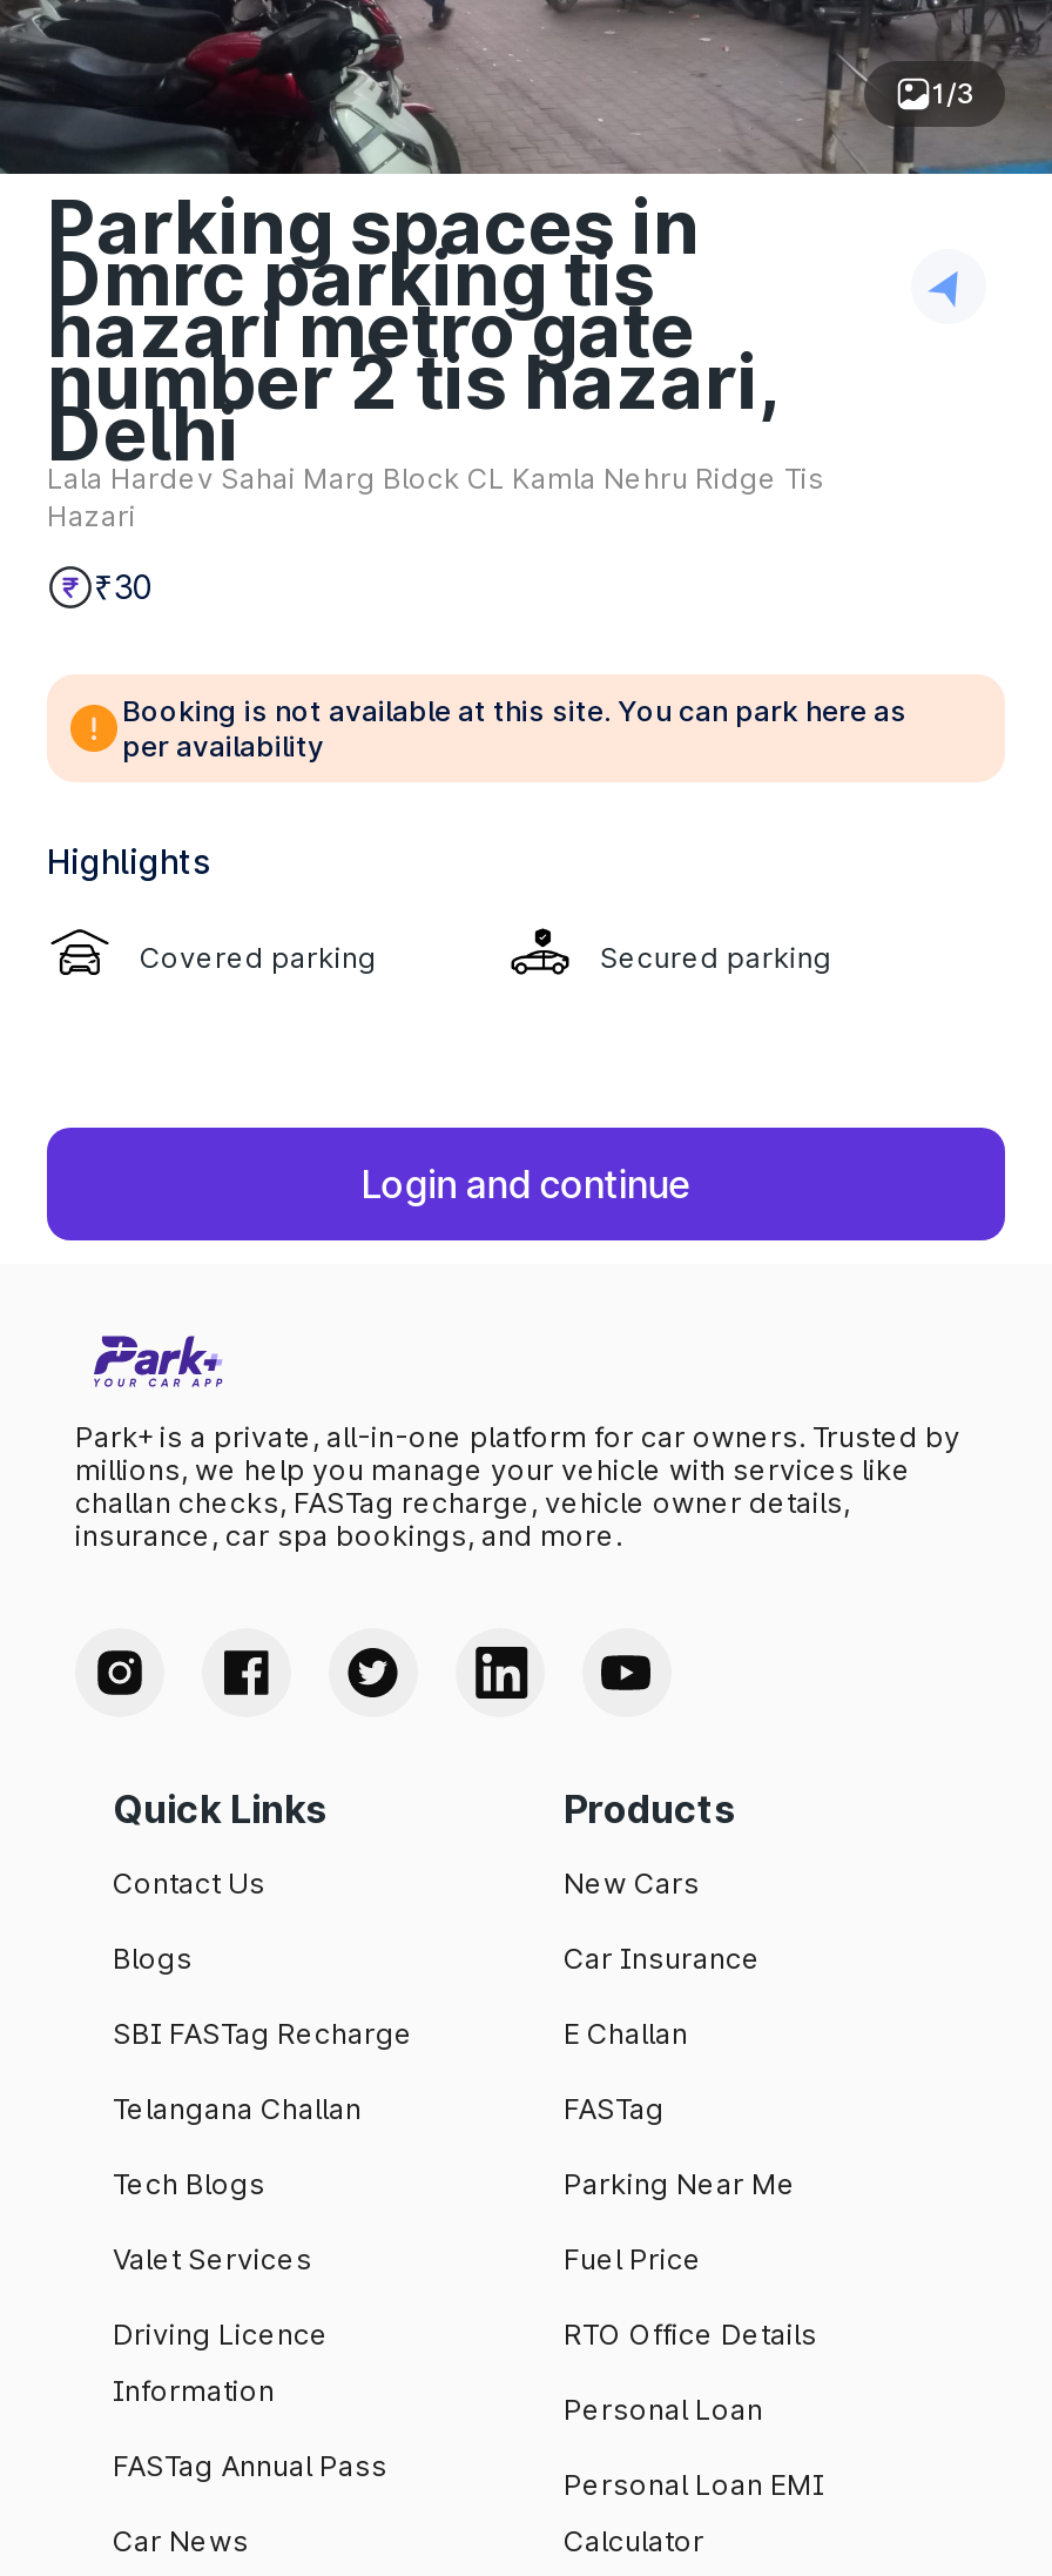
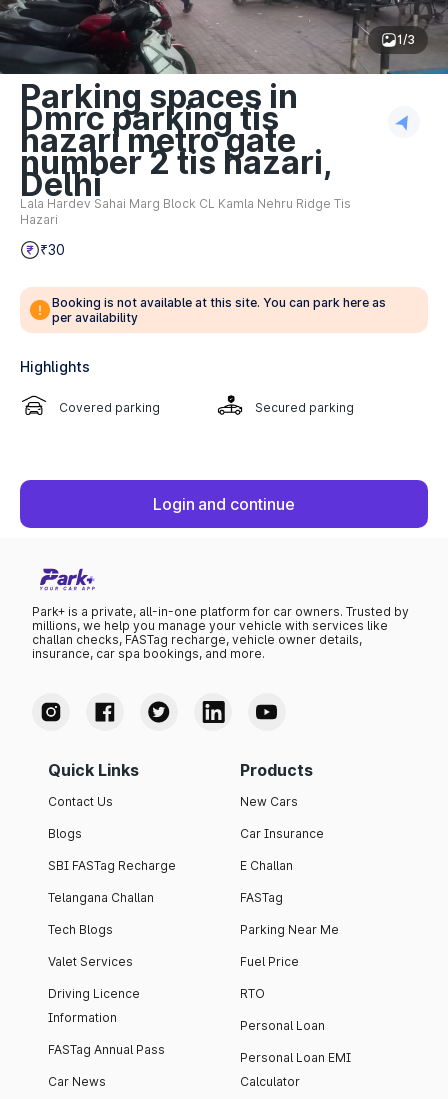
- RTO Office Details
+ RTO
